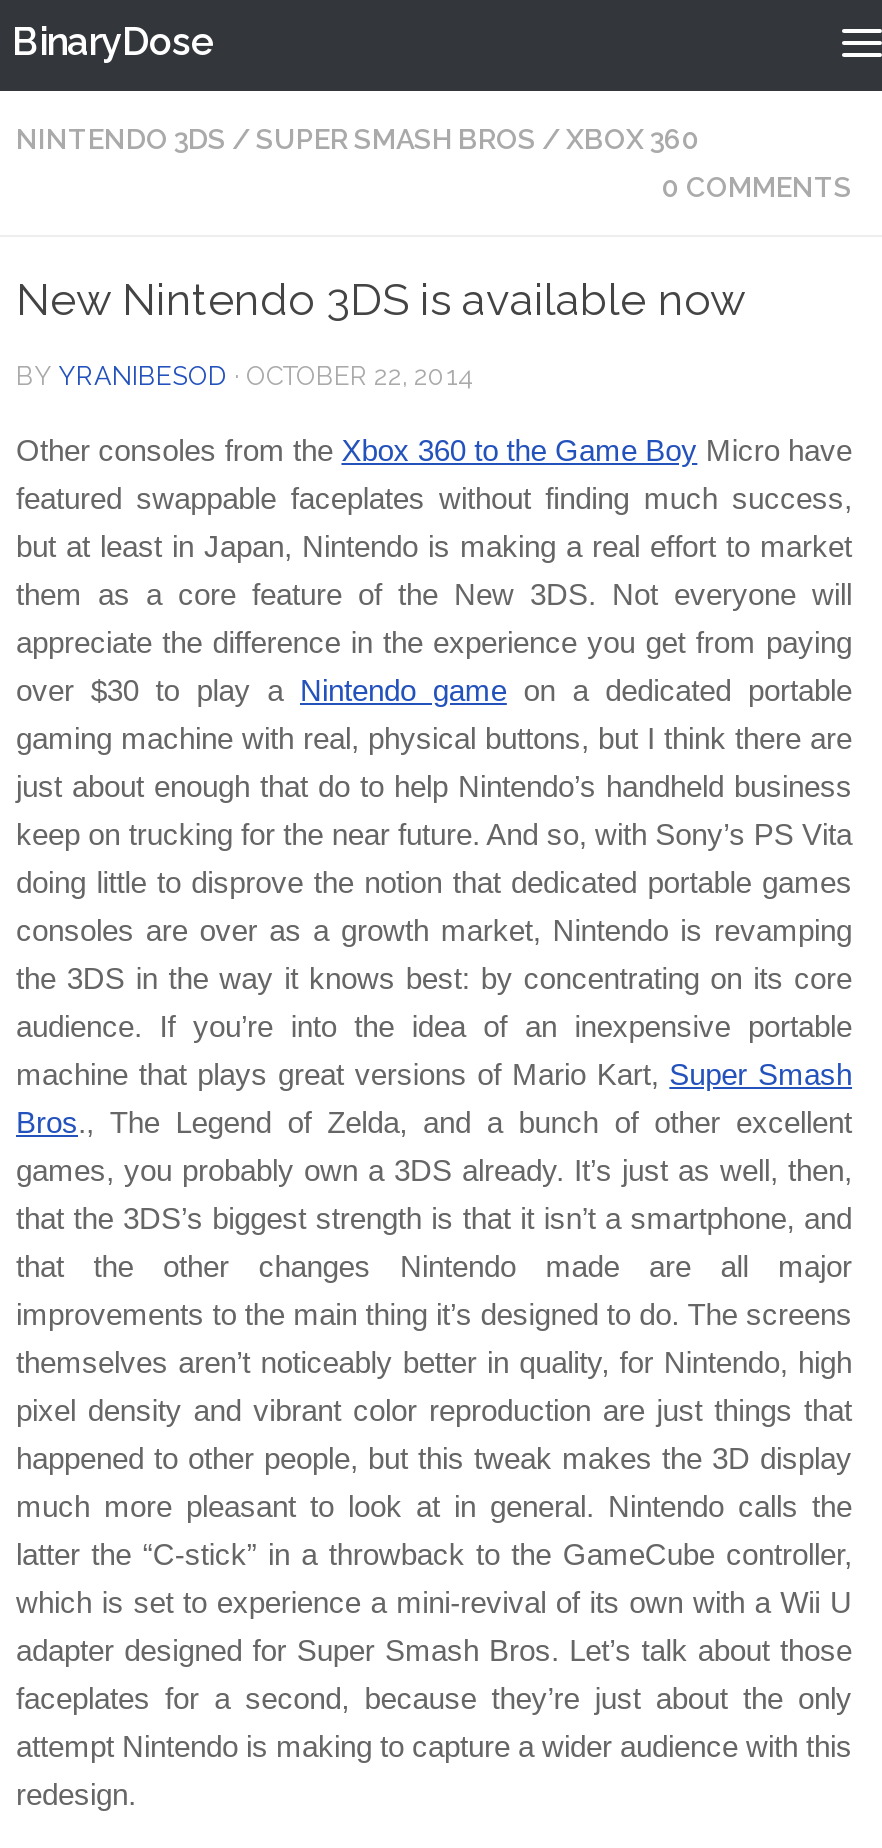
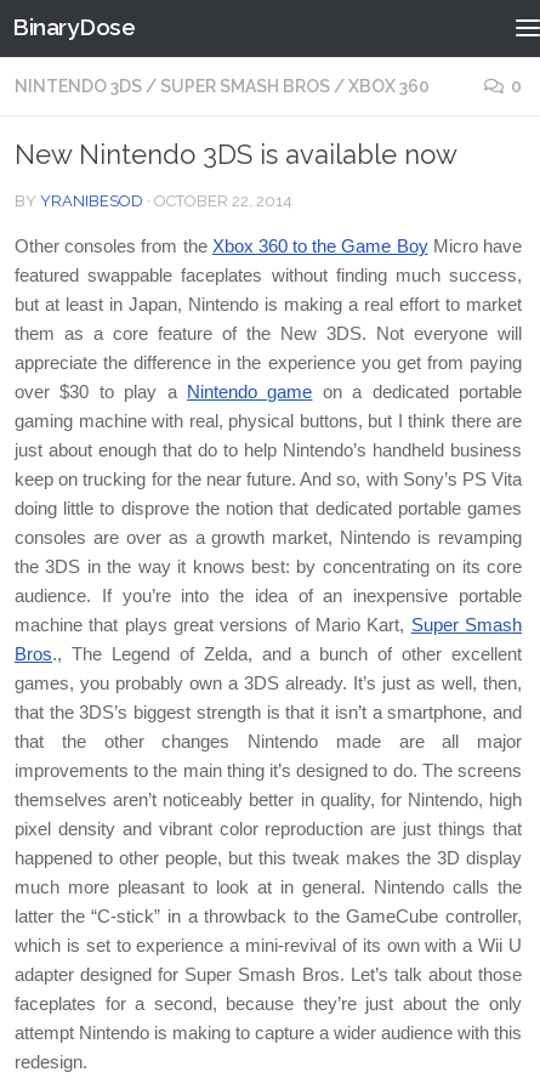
- 0 COMMENTS
+ 0
